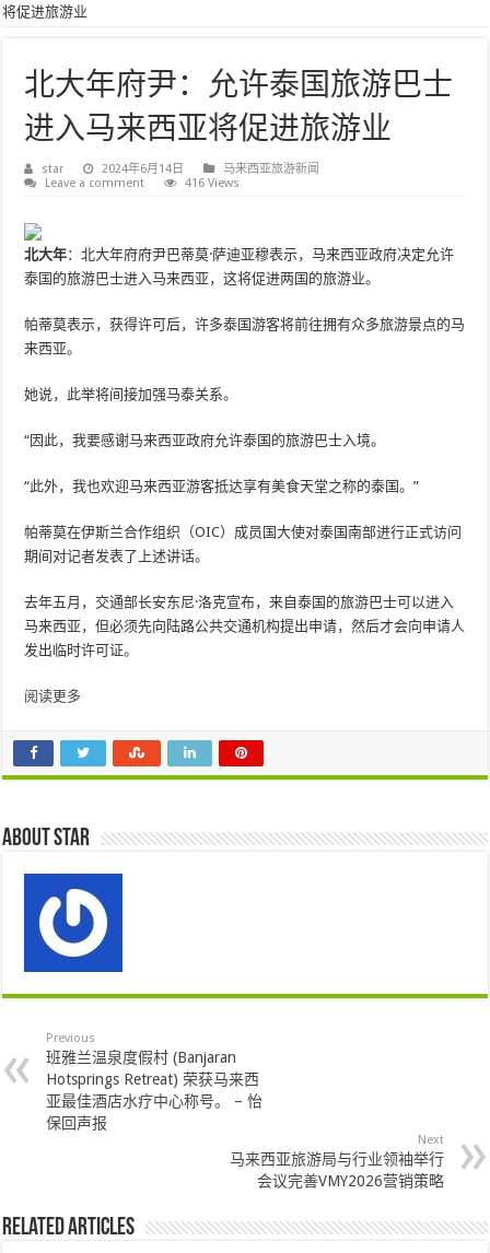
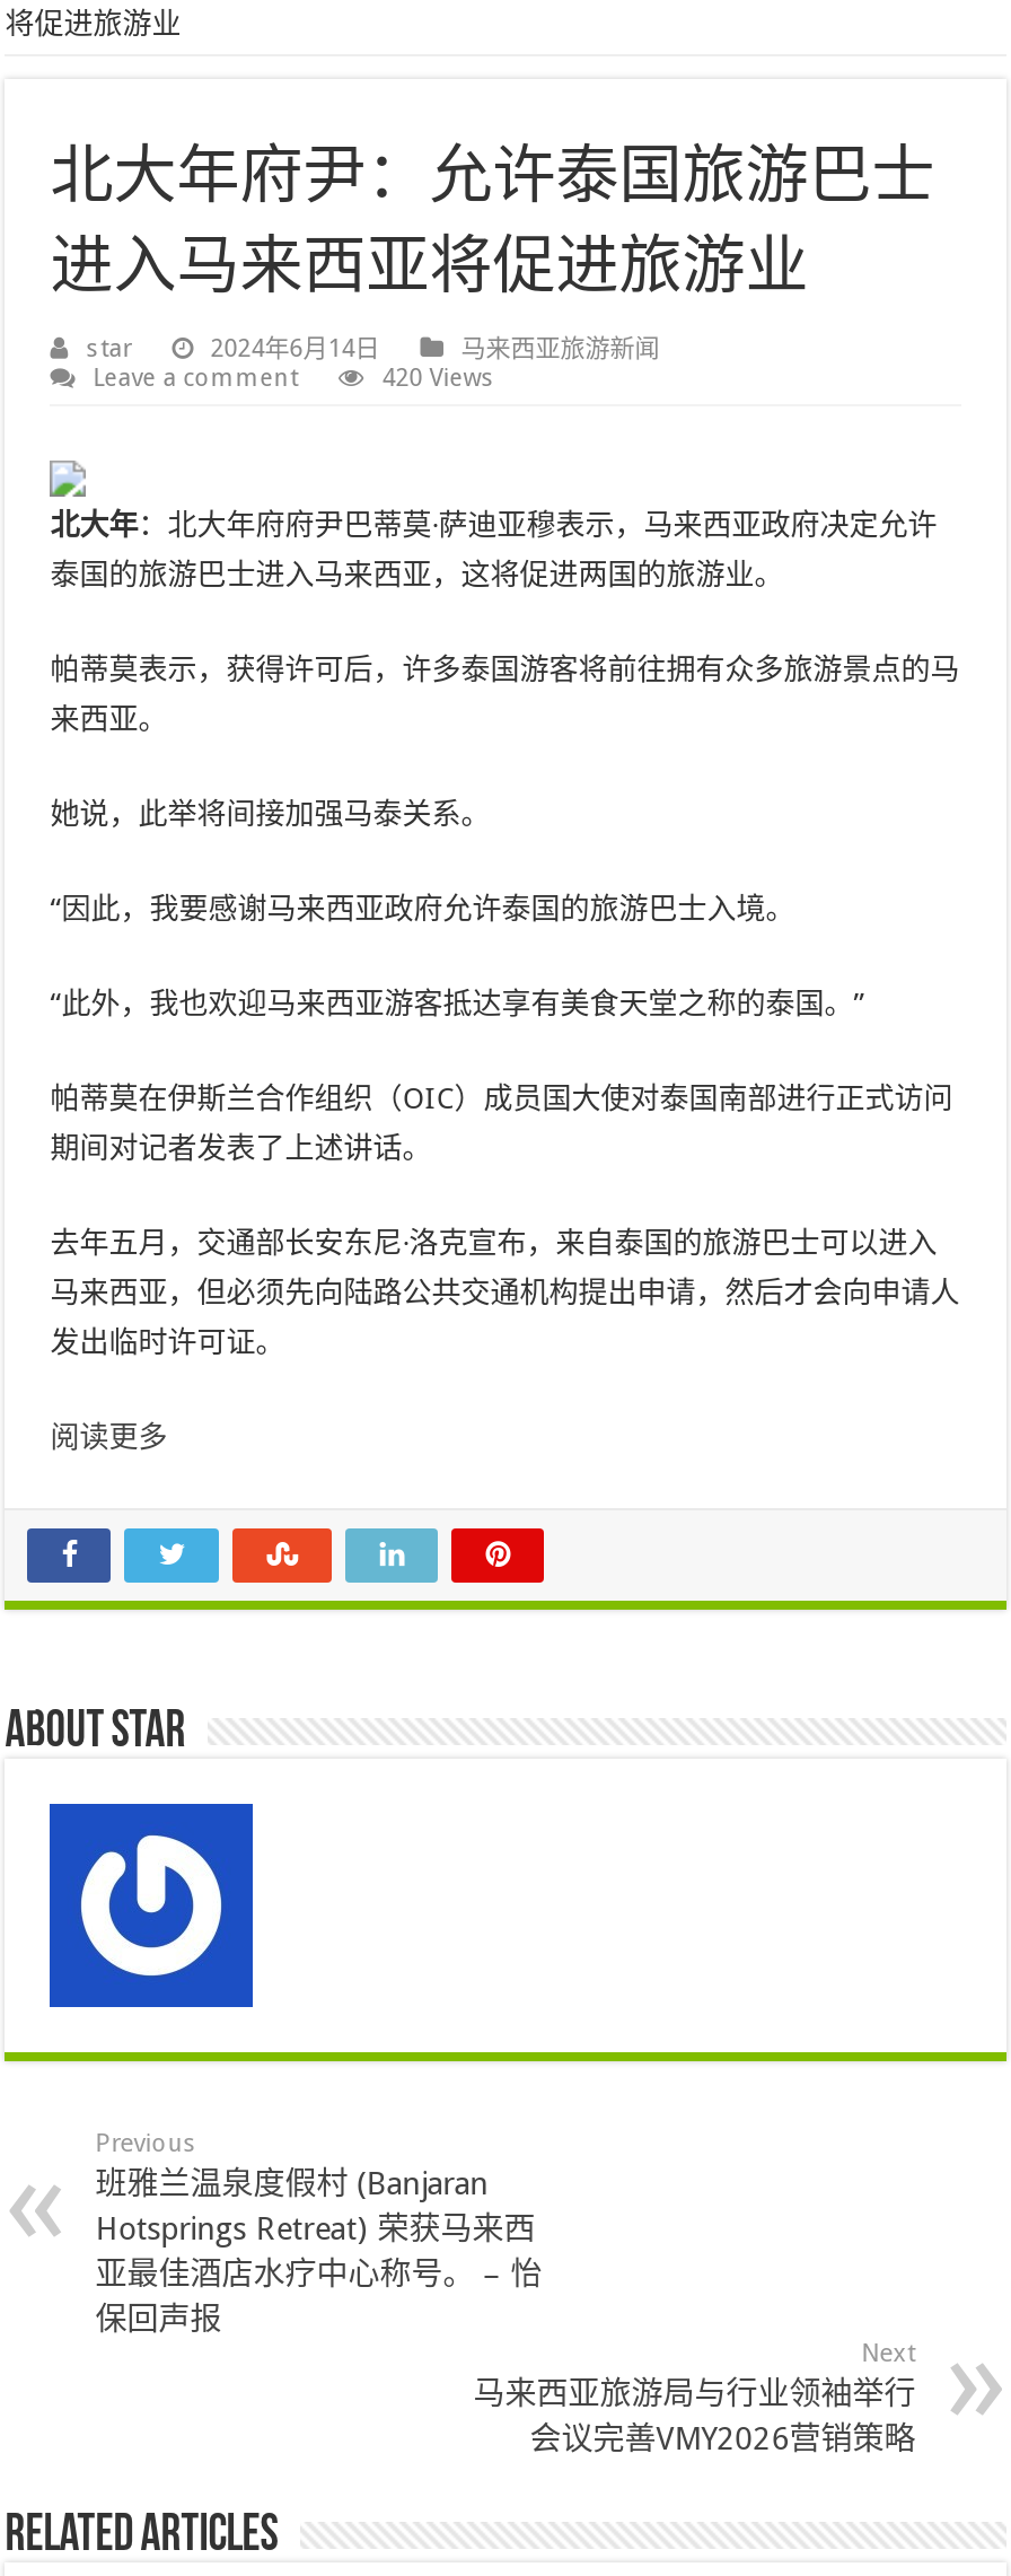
- 416 Views
+ 420 Views
